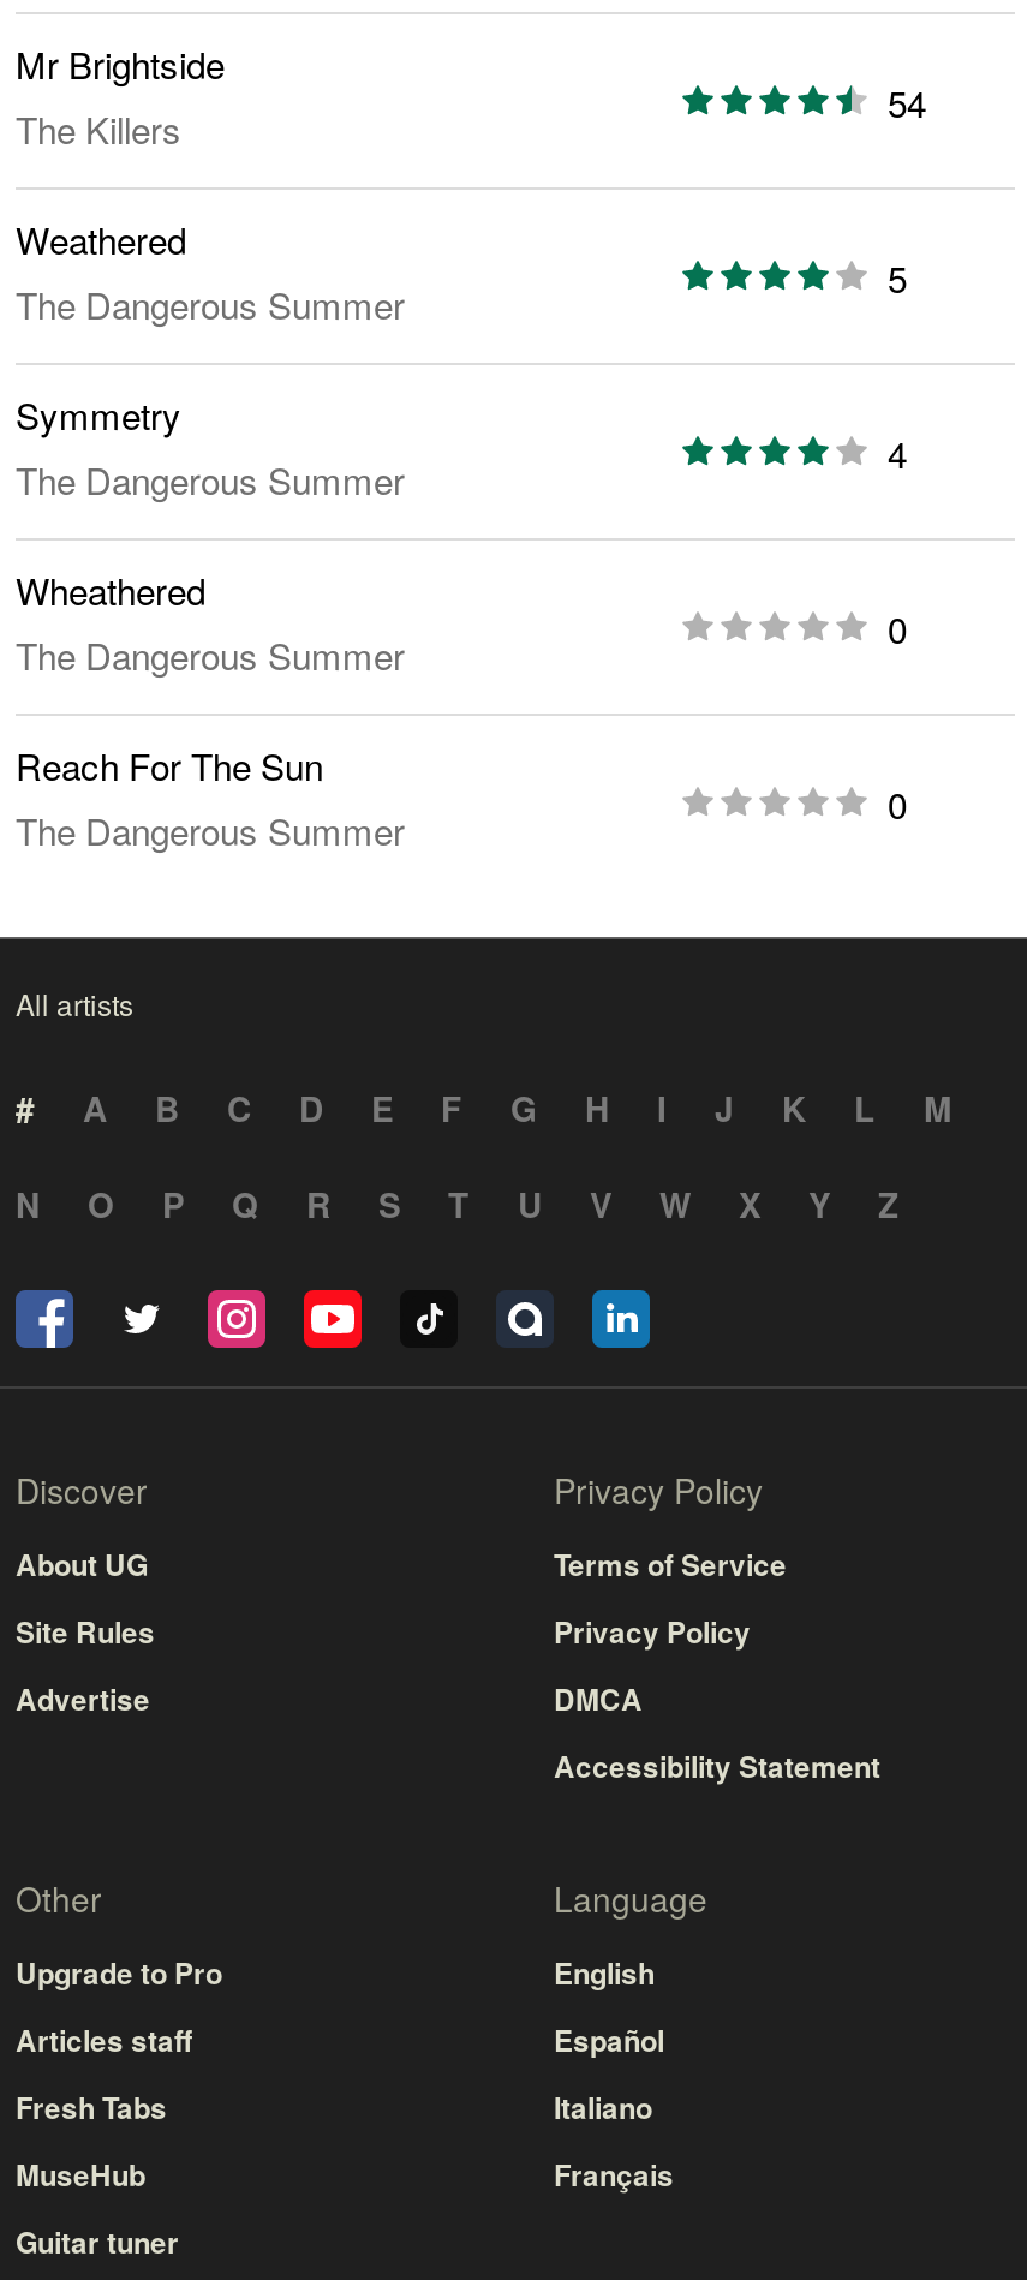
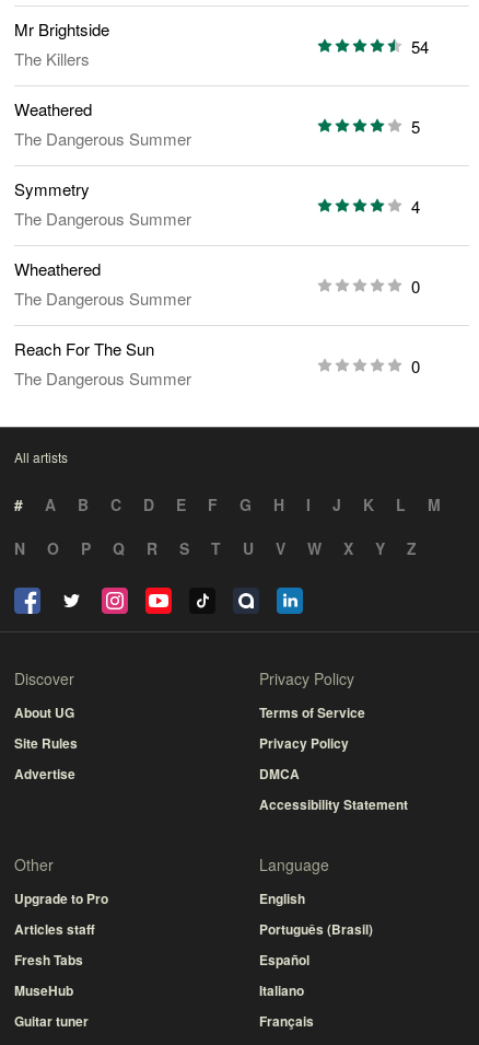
moved down: Español | Italiano | Français

+ Português (Brasil)
